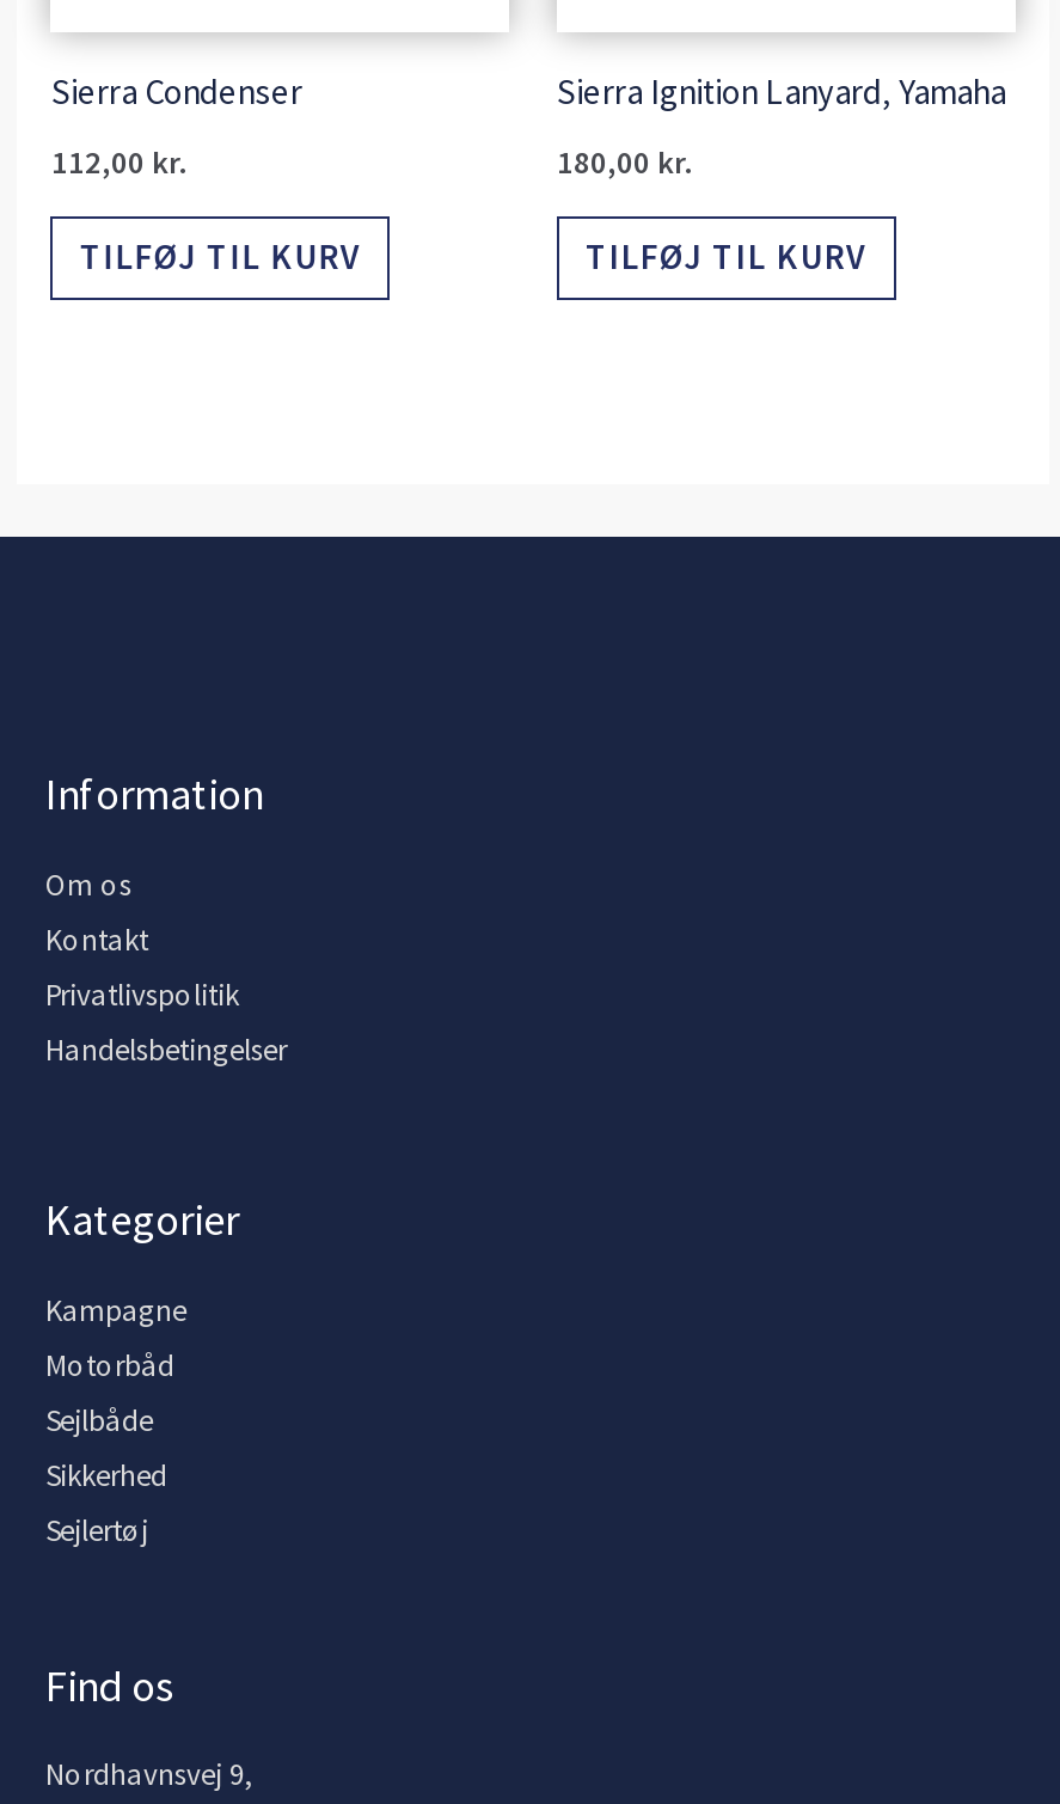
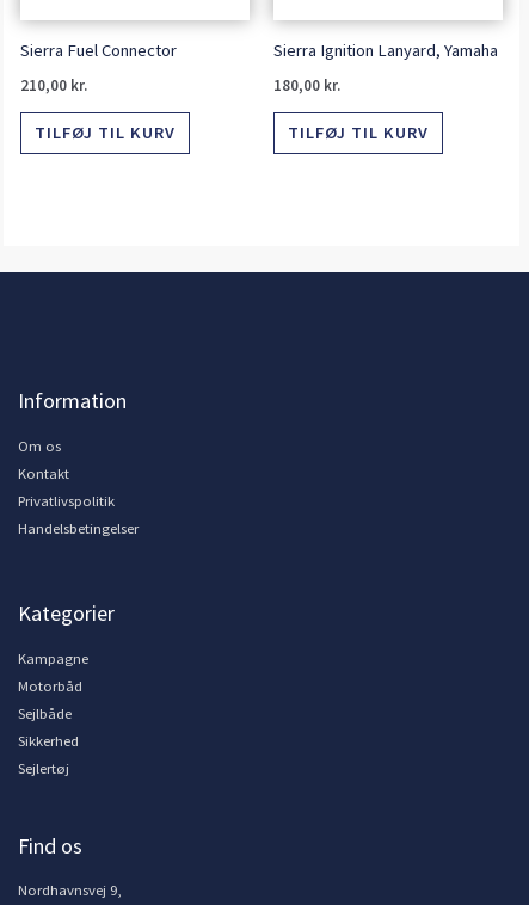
- Sierra Condenser
+ Sierra Fuel Connector

- 112,00 kr.
+ 210,00 kr.
